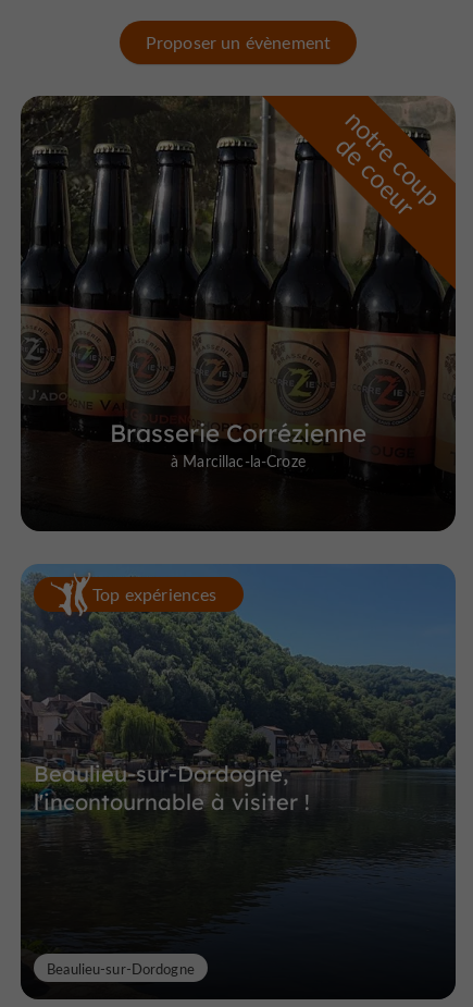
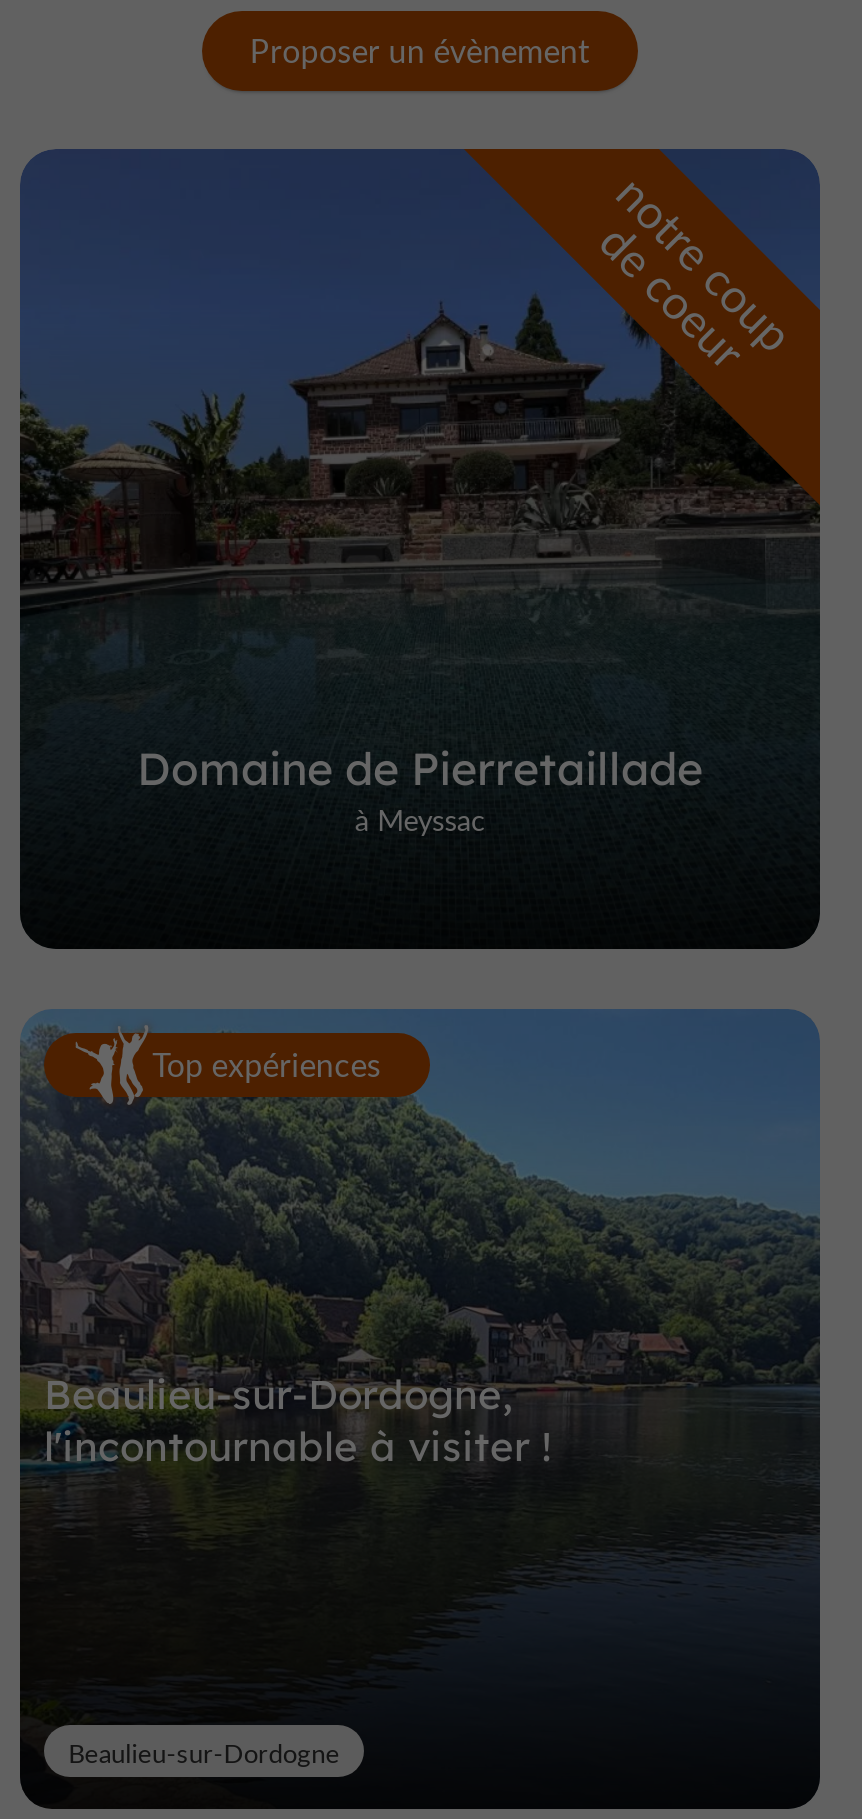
- [image]
- Brasserie Corrézienne
- à Marcillac-la-Croze
+ [image]
+ Domaine de Pierretaillade
+ à Meyssac
